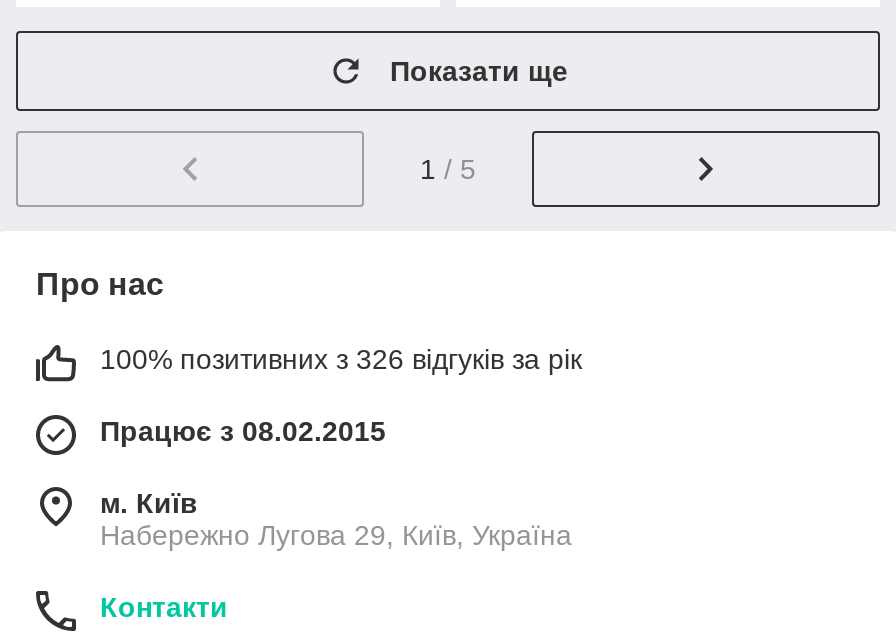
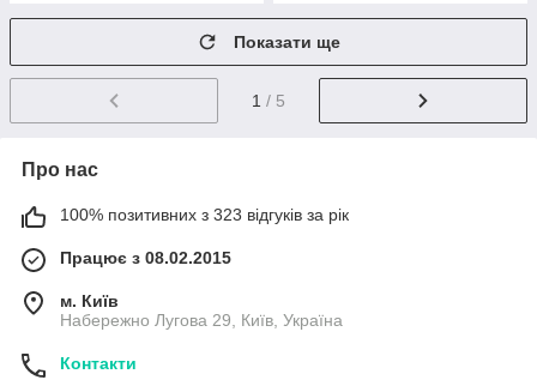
- 100% позитивних з 326 відгуків за рік
+ 100% позитивних з 323 відгуків за рік
